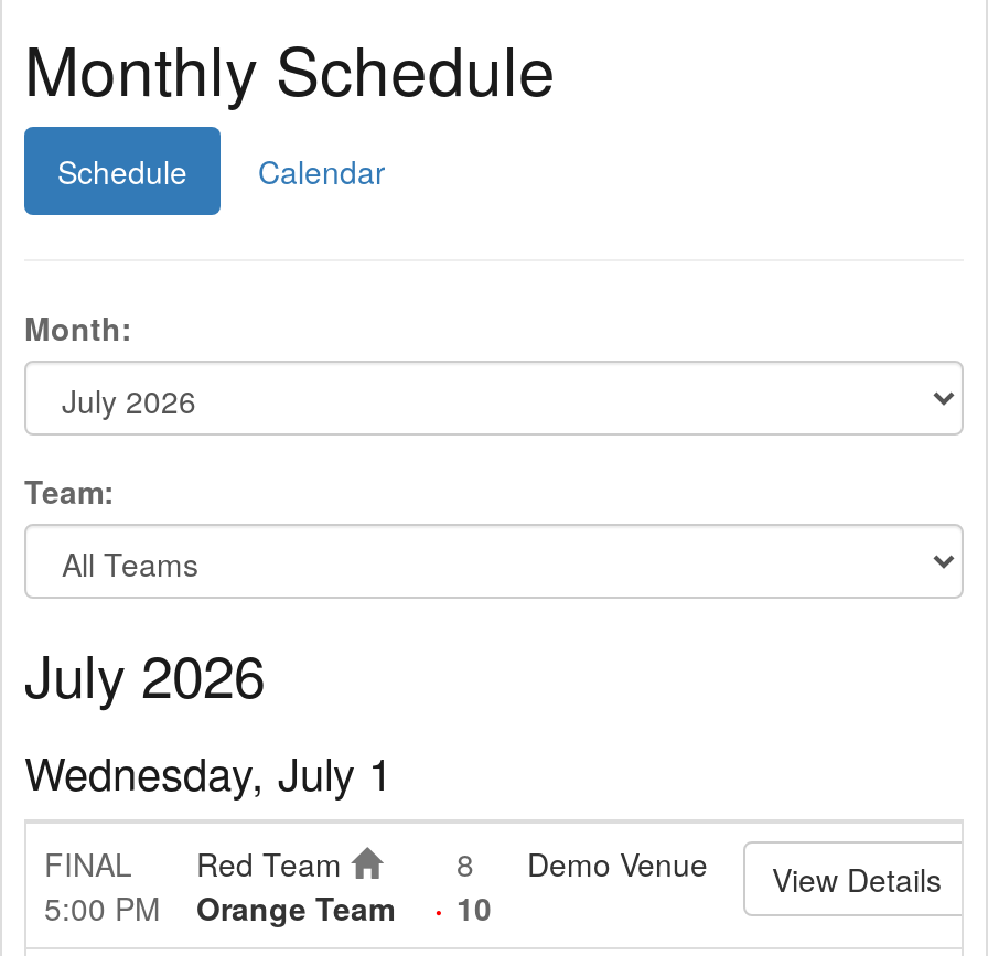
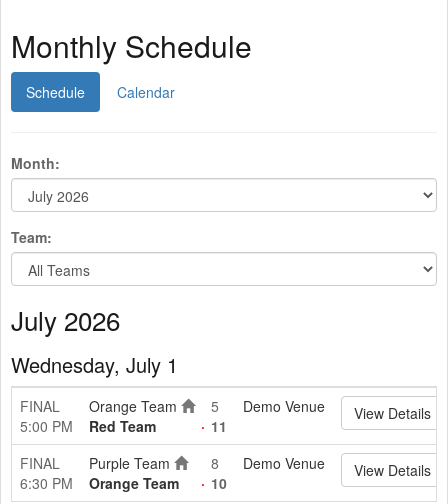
+ Demo Venue
+ View Details
+ FINAL
+ 6:30 PM

+ Orange Team

+ Purple Team

+ 5
+ 11
